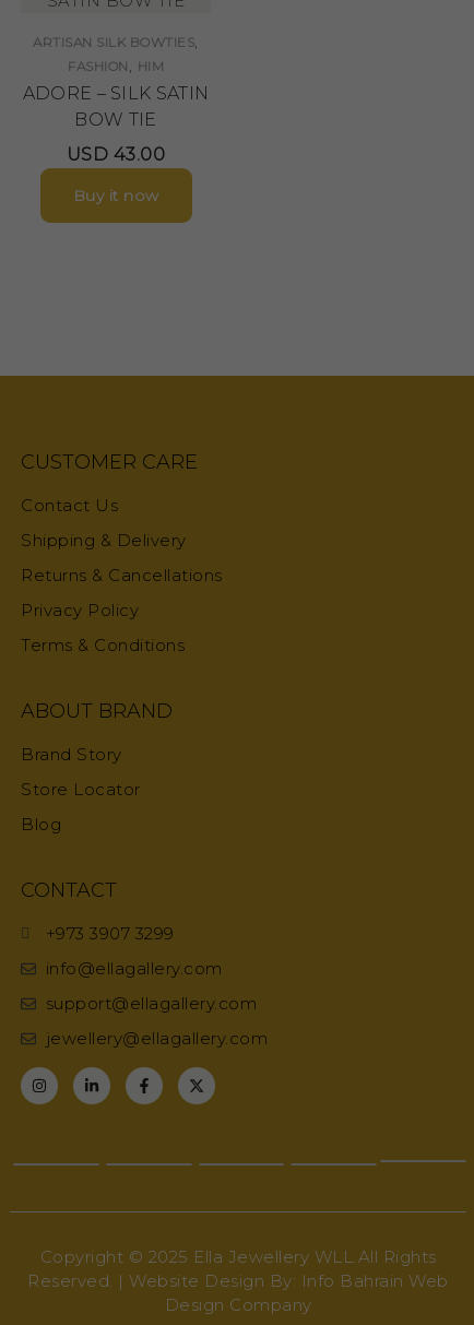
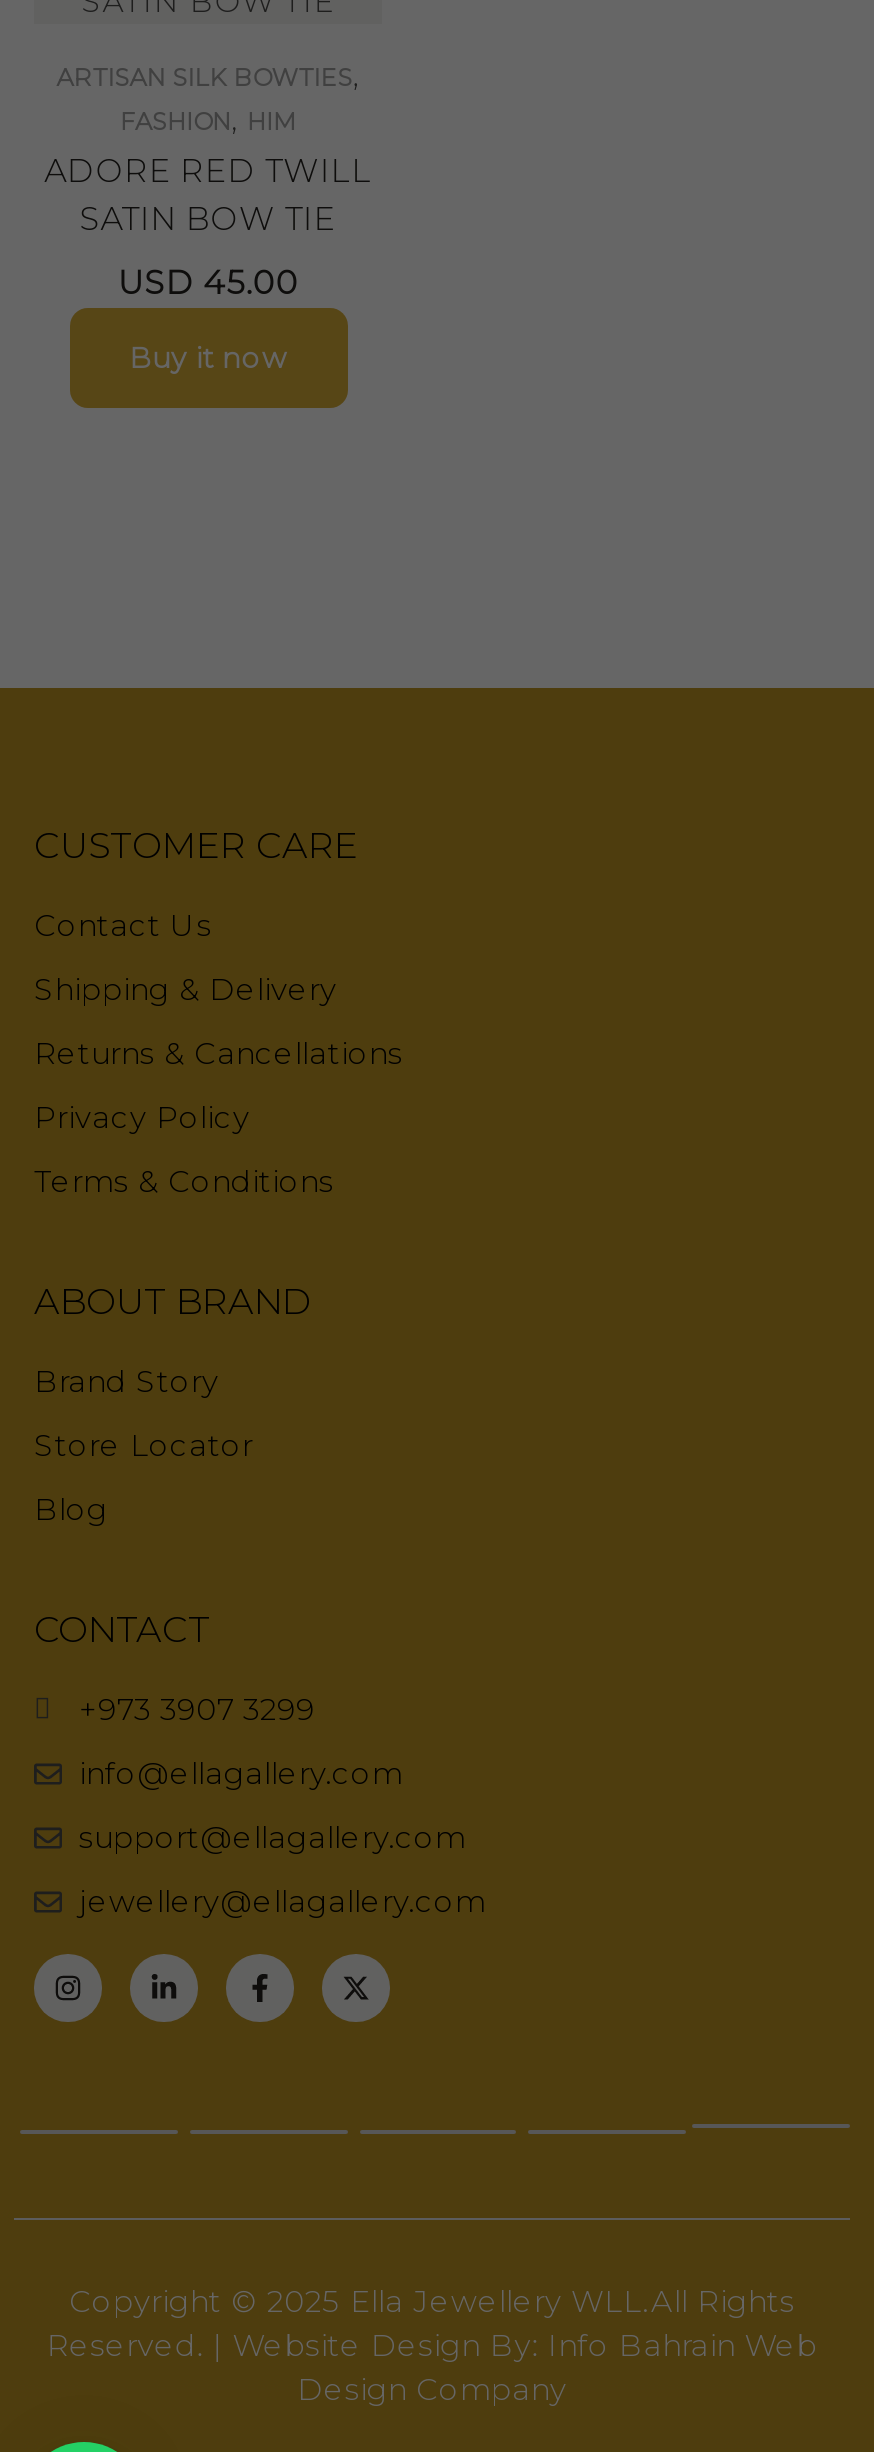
- ADORE – SILK SATIN
- BOW TIE
+ ADORE RED TWILL
+ SATIN BOW TIE

- USD 43.00
+ USD 45.00
